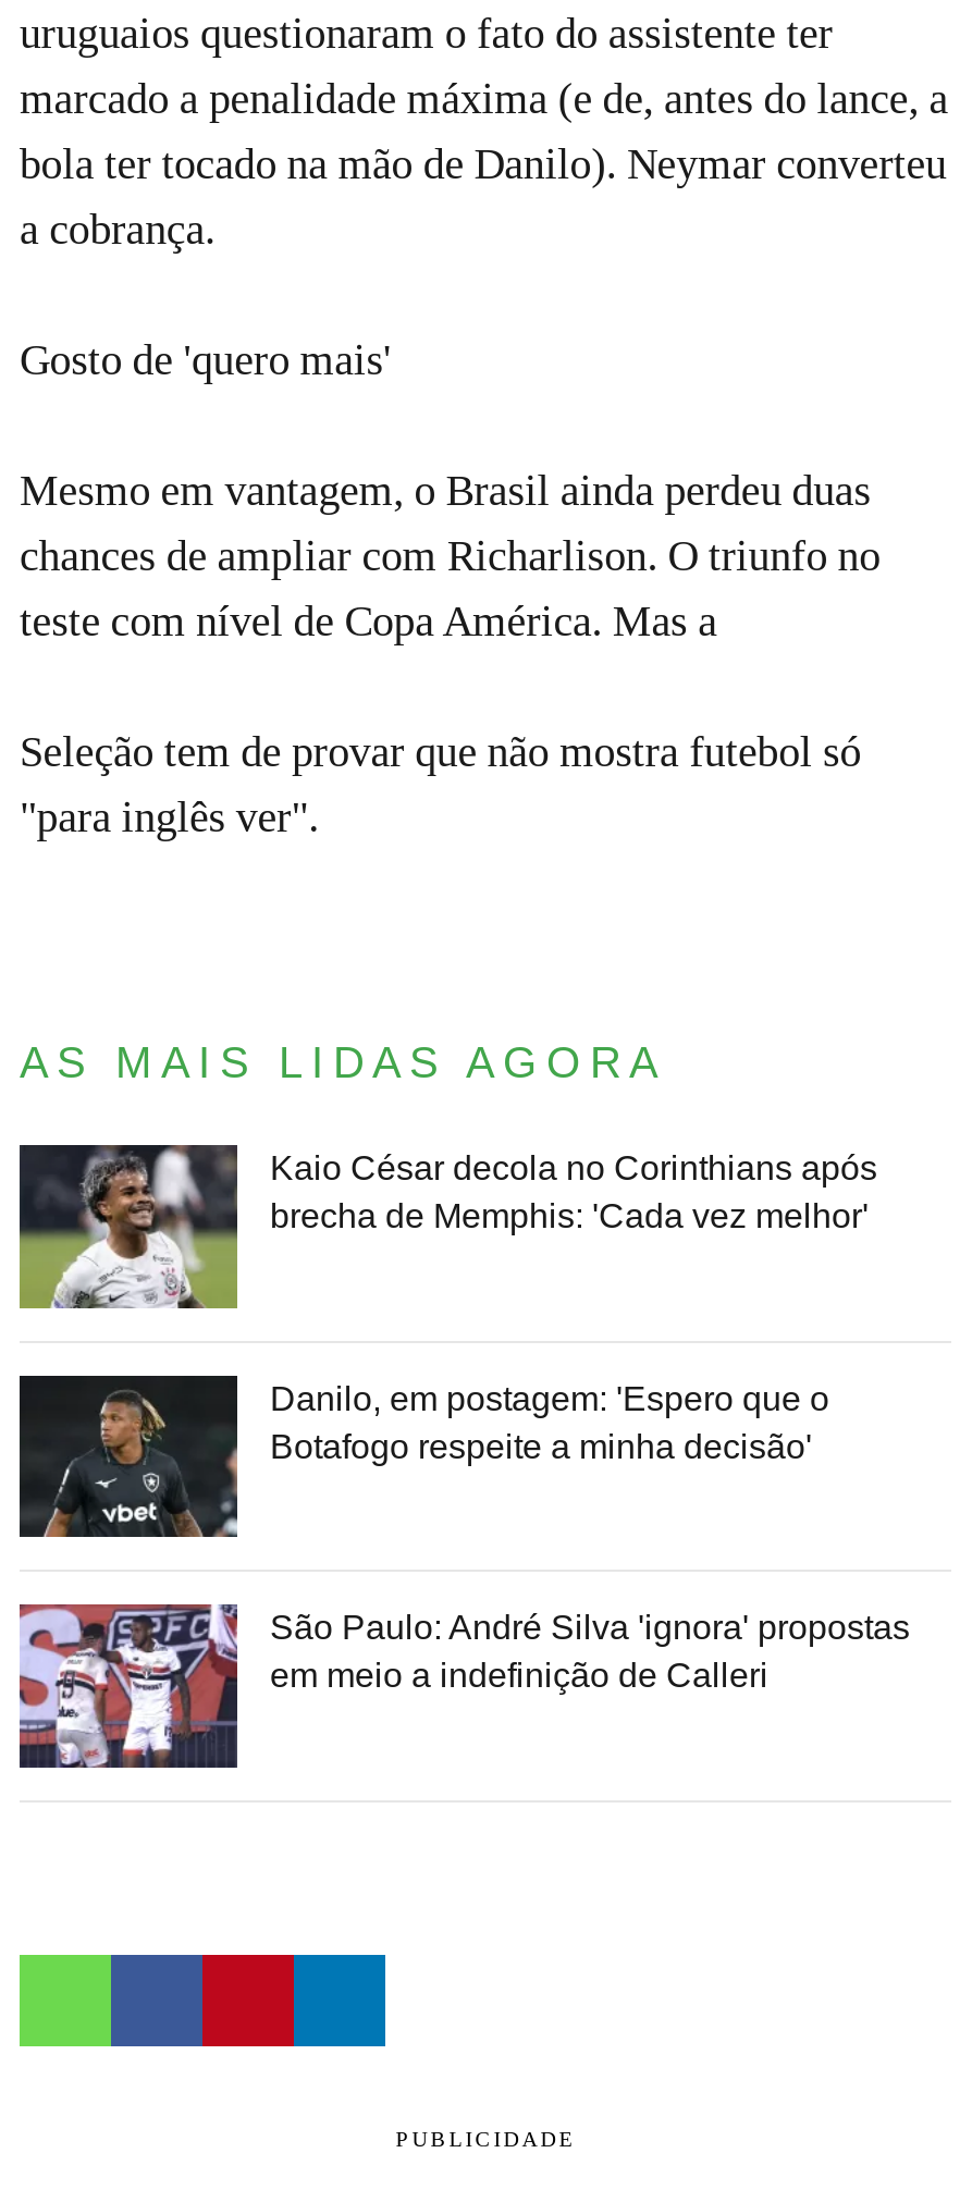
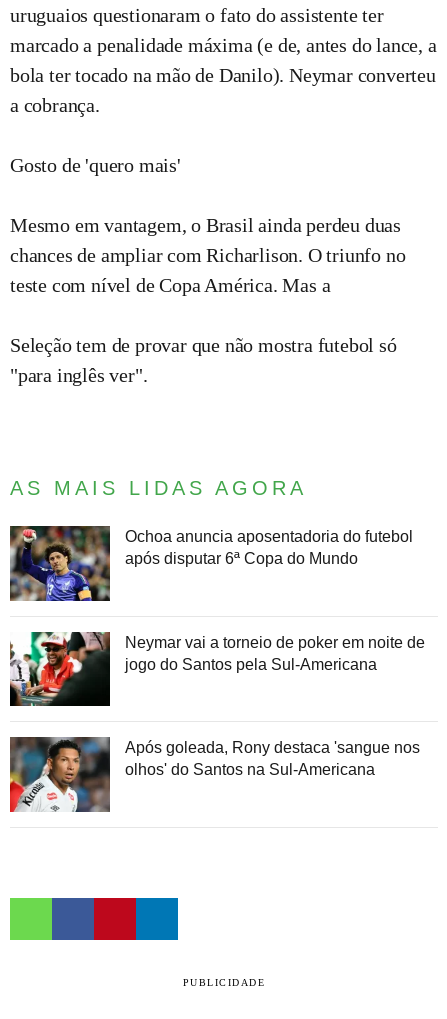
- [image]
- Kaio César decola no Corinthians após
- brecha de Memphis: 'Cada vez melhor'
+ [image]
+ Ochoa anuncia aposentadoria do futebol
+ após disputar 6ª Copa do Mundo

- [image]
- Danilo, em postagem: 'Espero que o
- Botafogo respeite a minha decisão'
+ [image]
+ Neymar vai a torneio de poker em noite de
+ jogo do Santos pela Sul-Americana

- [image]
- São Paulo: André Silva 'ignora' propostas
- em meio a indefinição de Calleri
+ [image]
+ Após goleada, Rony destaca 'sangue nos
+ olhos' do Santos na Sul-Americana
